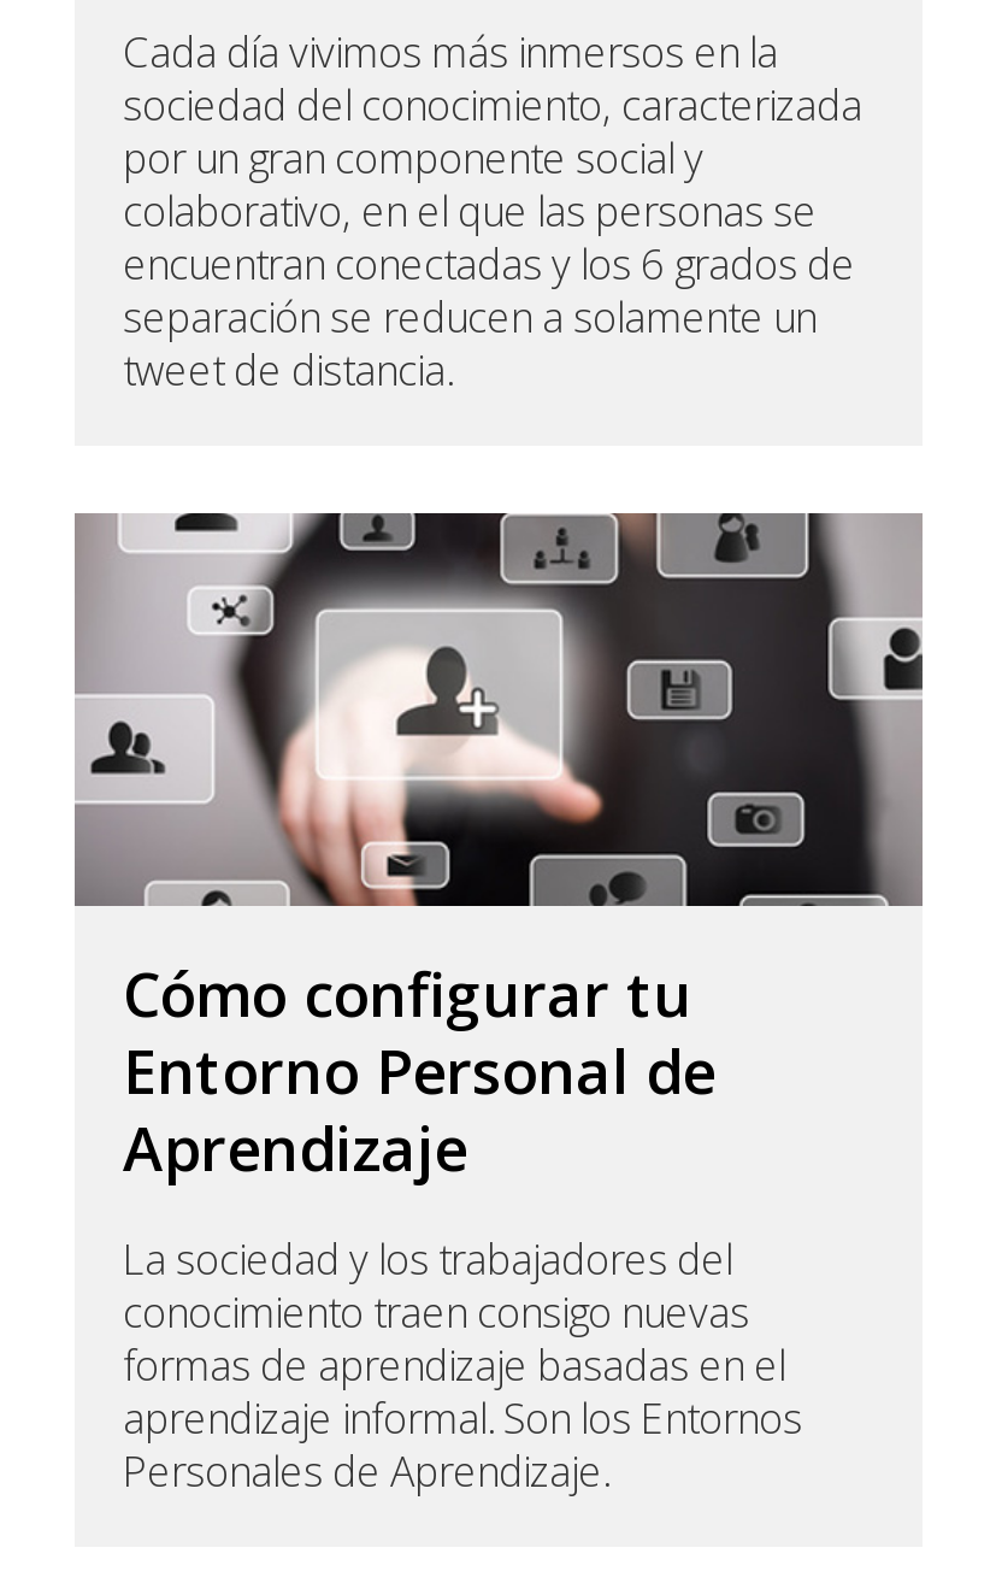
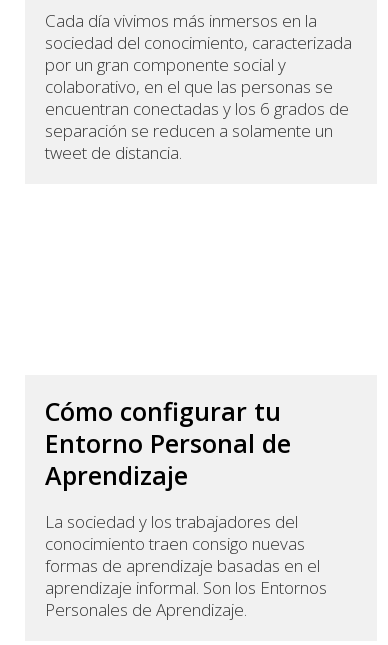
- [image]
